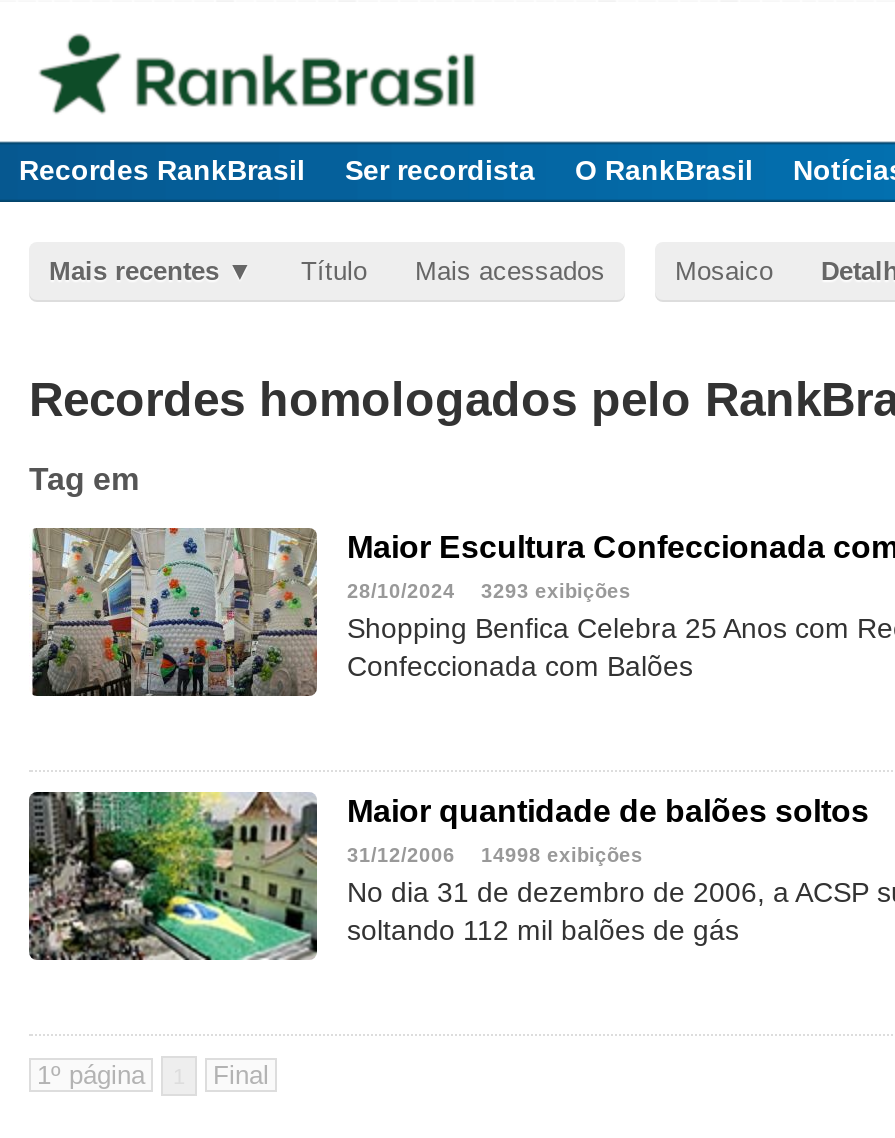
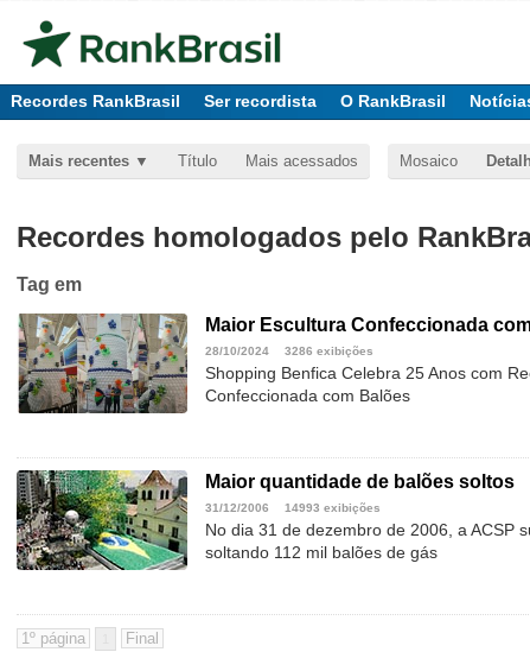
- 28/10/2024 3293 exibições
+ 28/10/2024 3286 exibições

- 31/12/2006 14998 exibições
+ 31/12/2006 14993 exibições
